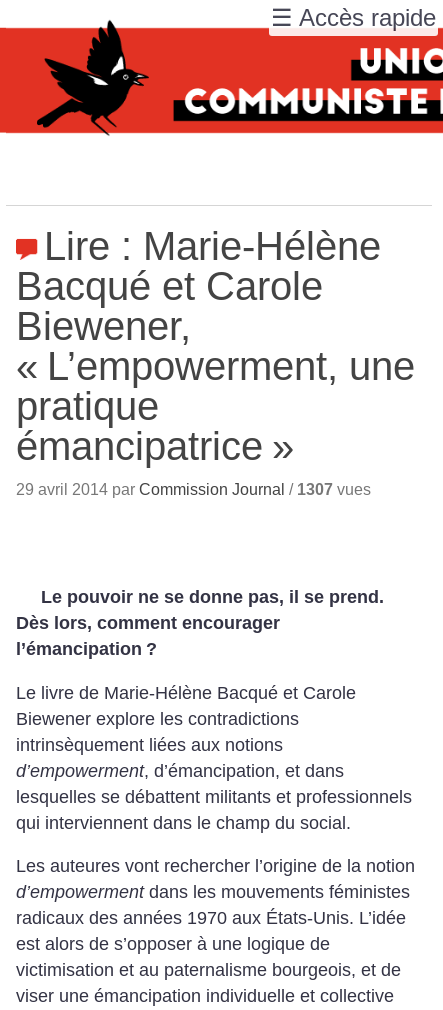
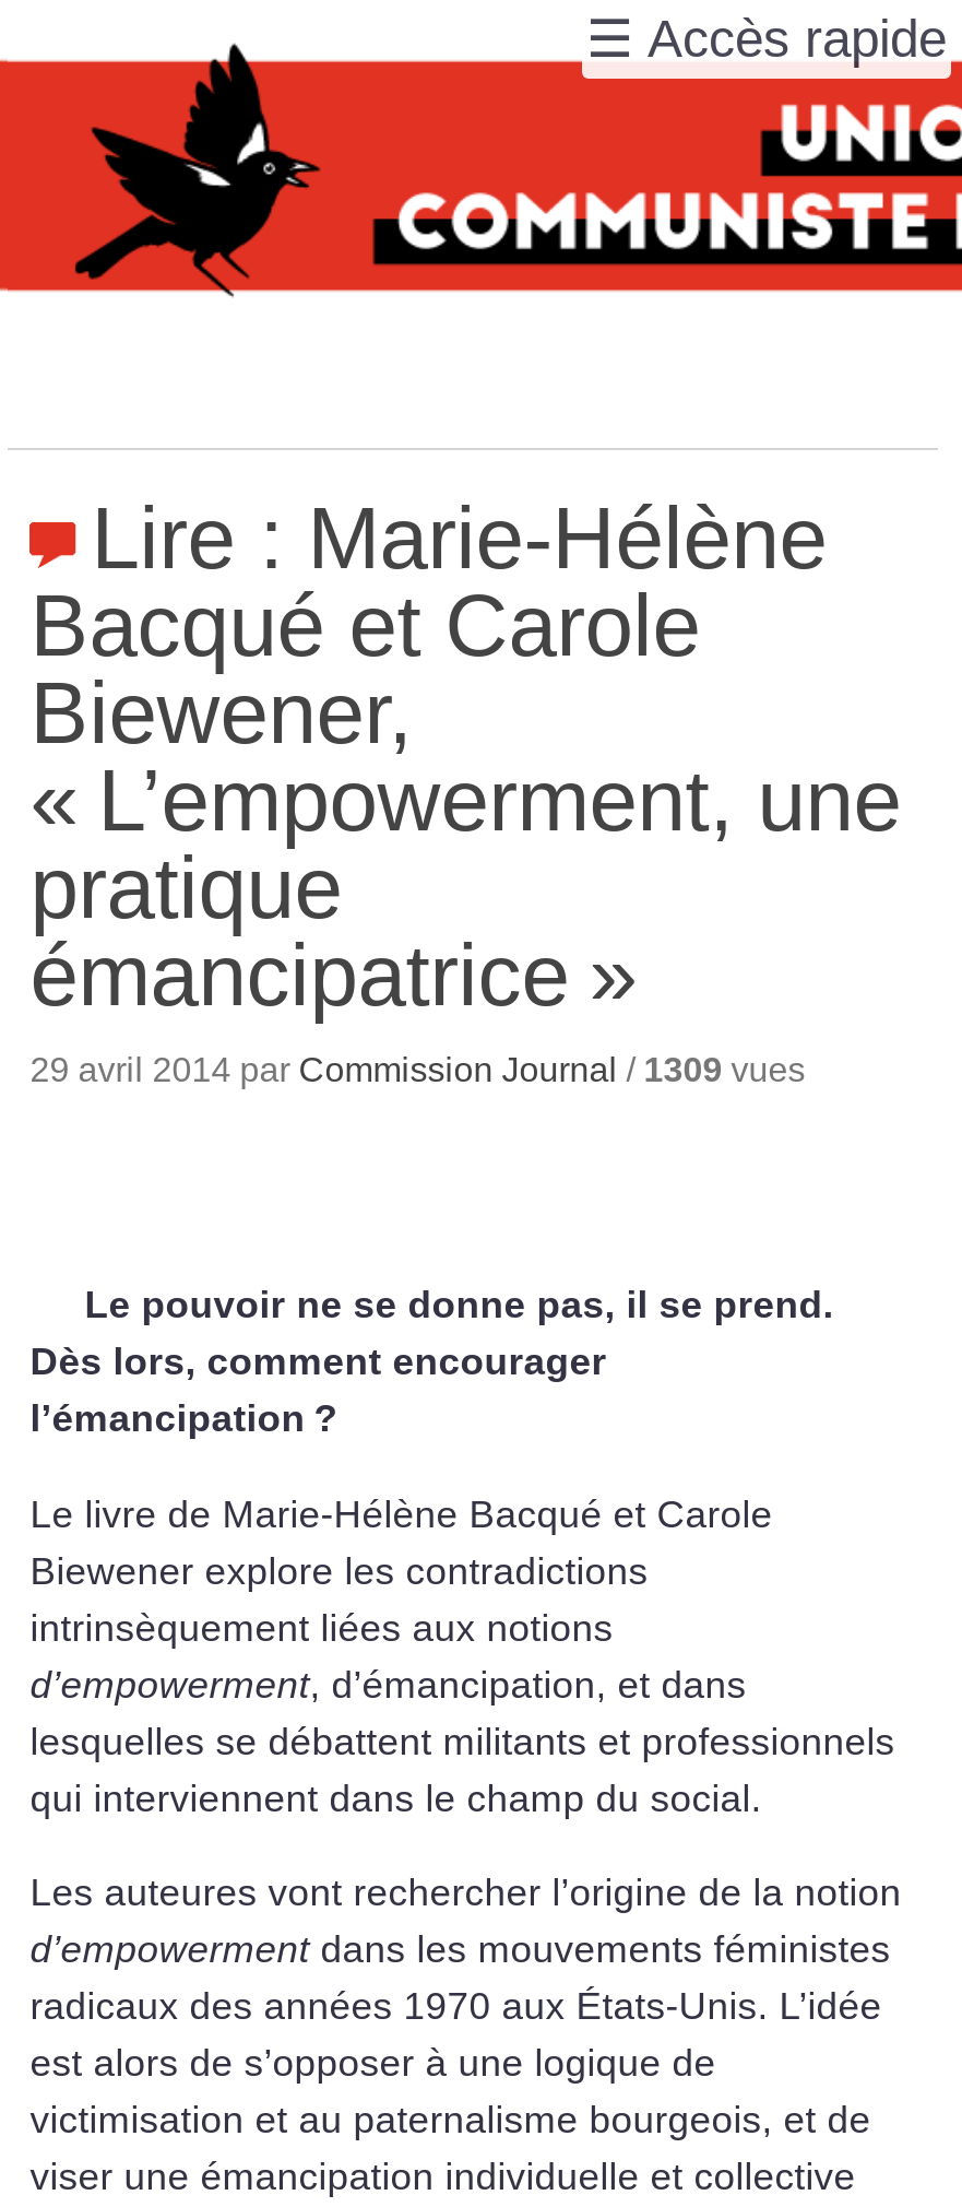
- 29 avril 2014 par Commission Journal / 1307 vues
+ 29 avril 2014 par Commission Journal / 1309 vues
